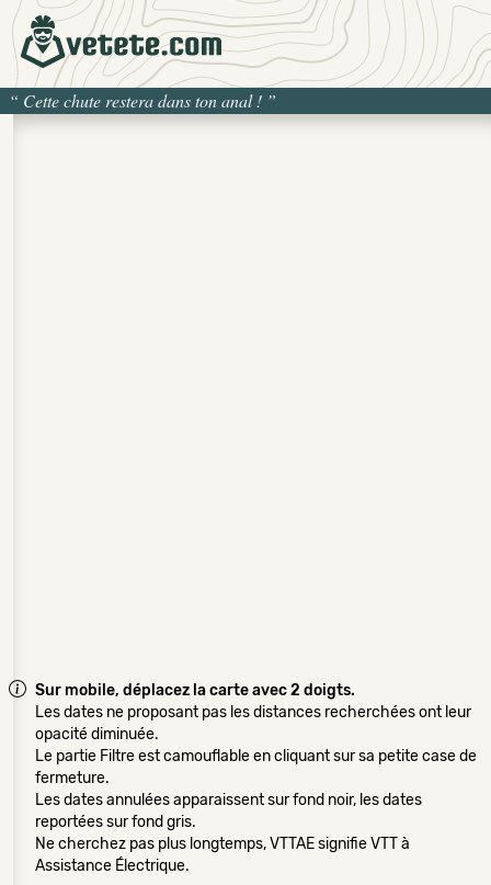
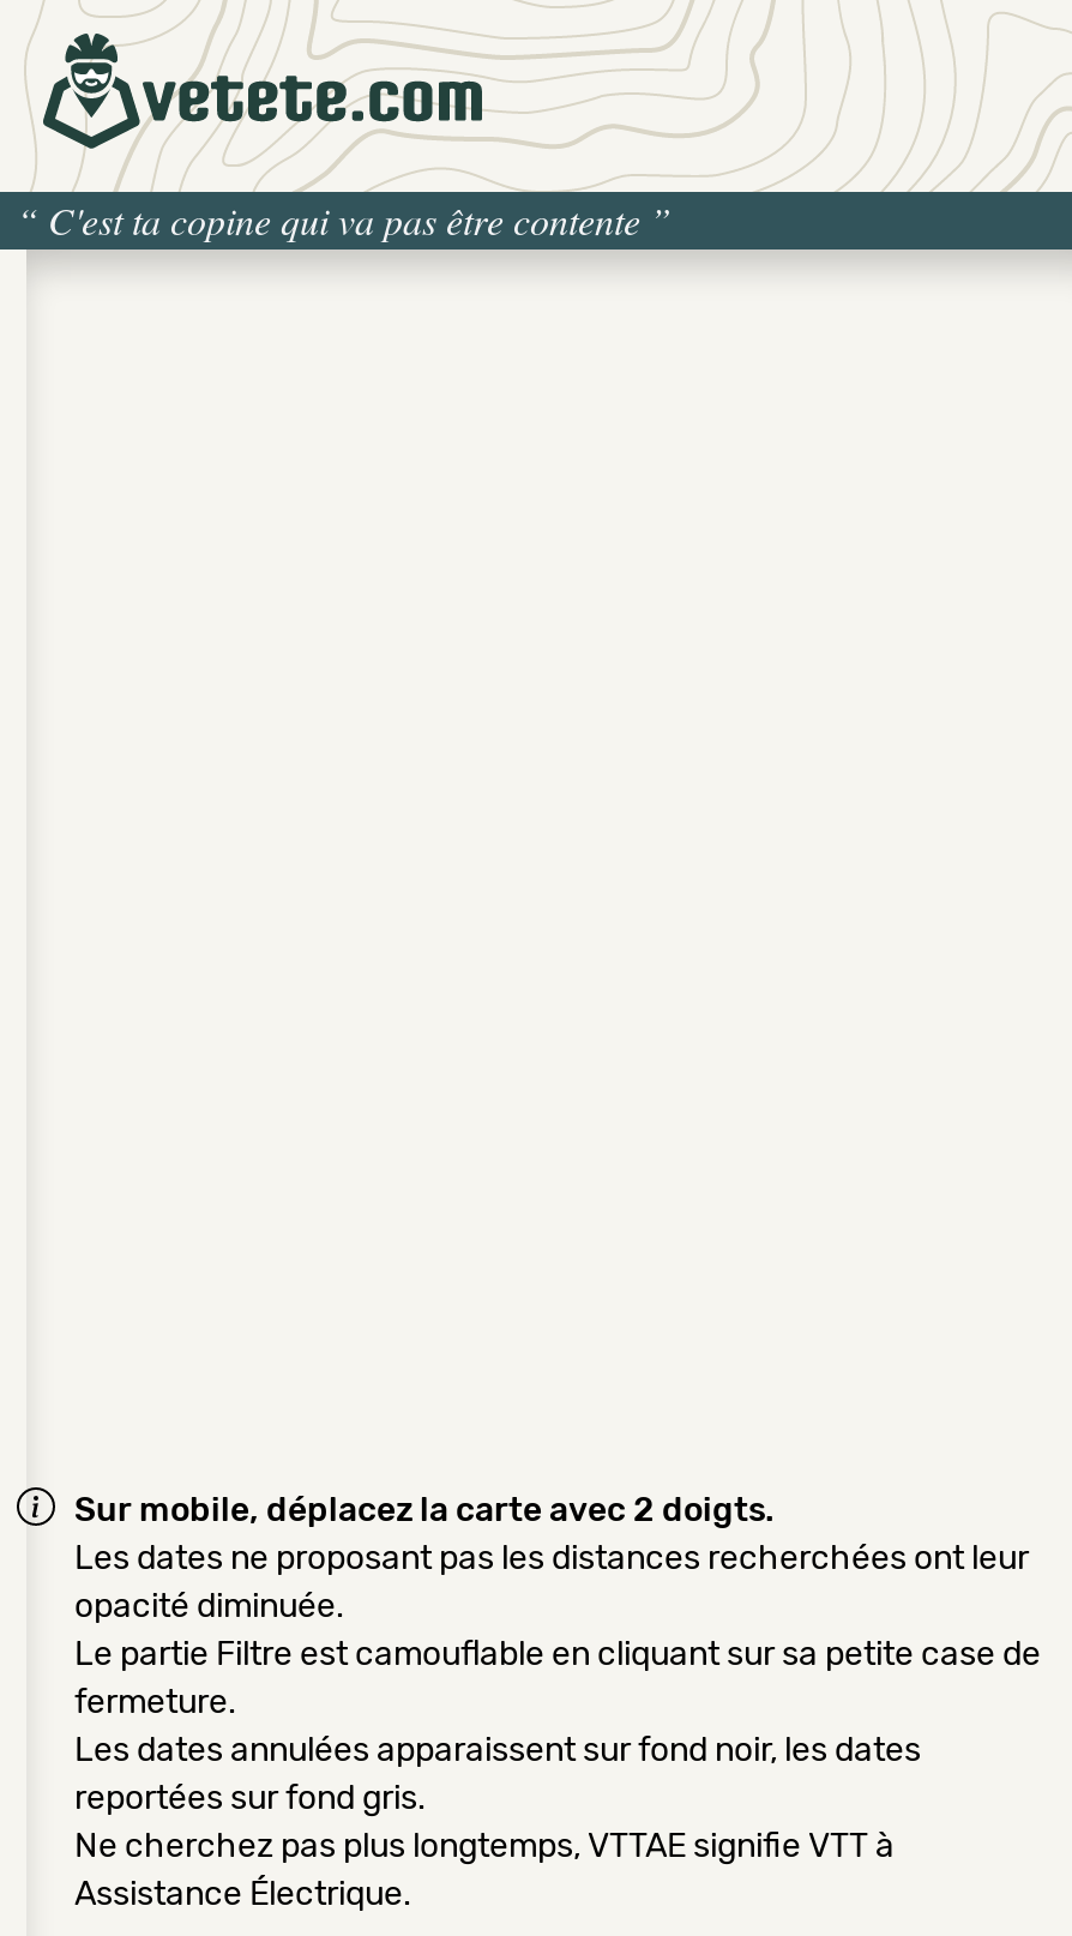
- “Cette chute restera dans ton anal !”
+ “C'est ta copine qui va pas être contente”
